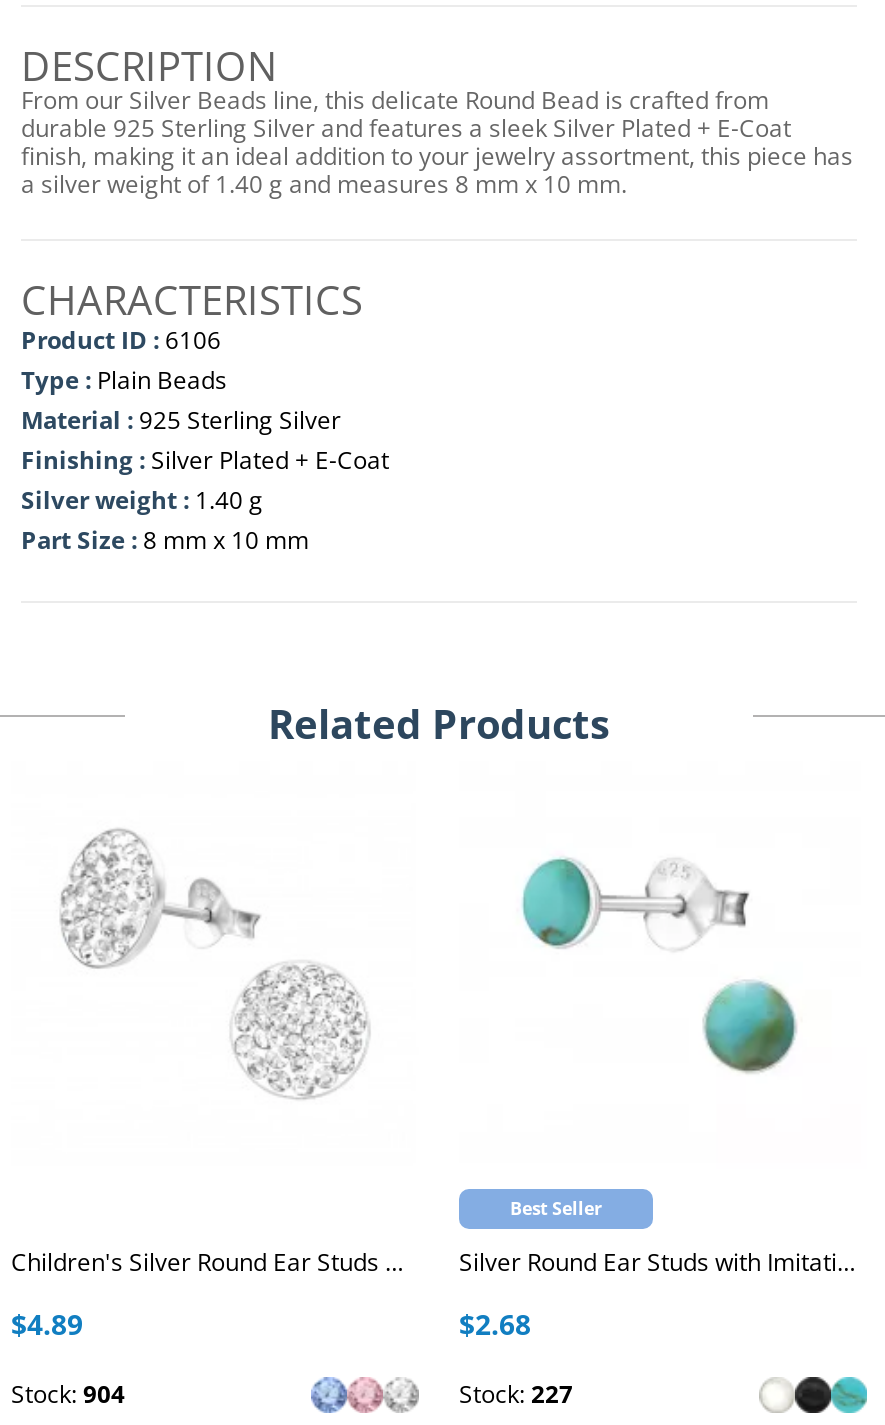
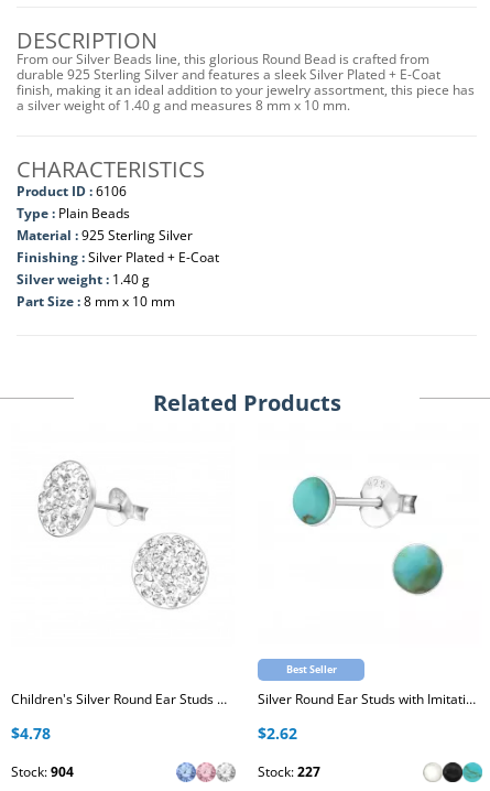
- From our Silver Beads line, this delicate Round Bead is crafted from
+ From our Silver Beads line, this glorious Round Bead is crafted from

- $4.89
+ $4.78

- $2.68
+ $2.62
